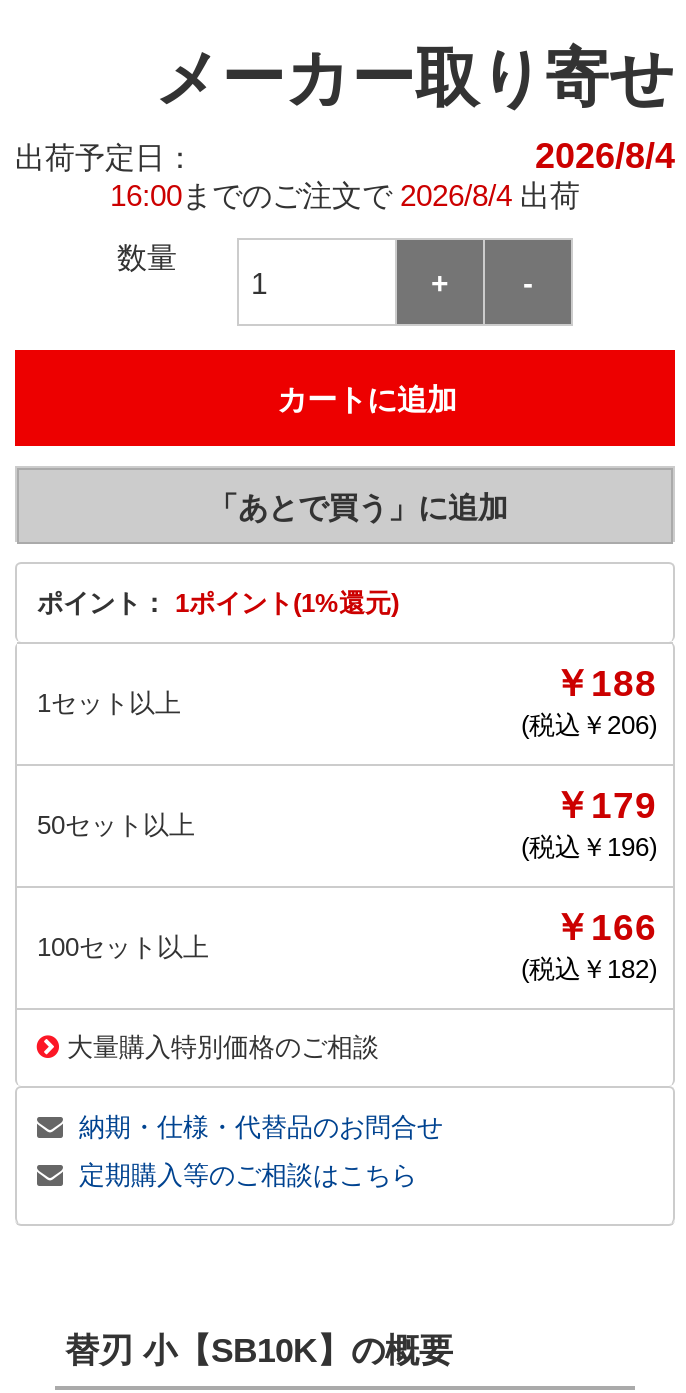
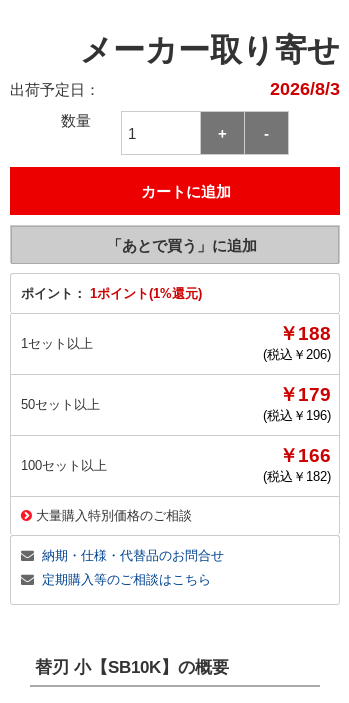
- 2026/8/4
- 16:00までのご注文で2026/8/4出荷
+ 2026/8/3
